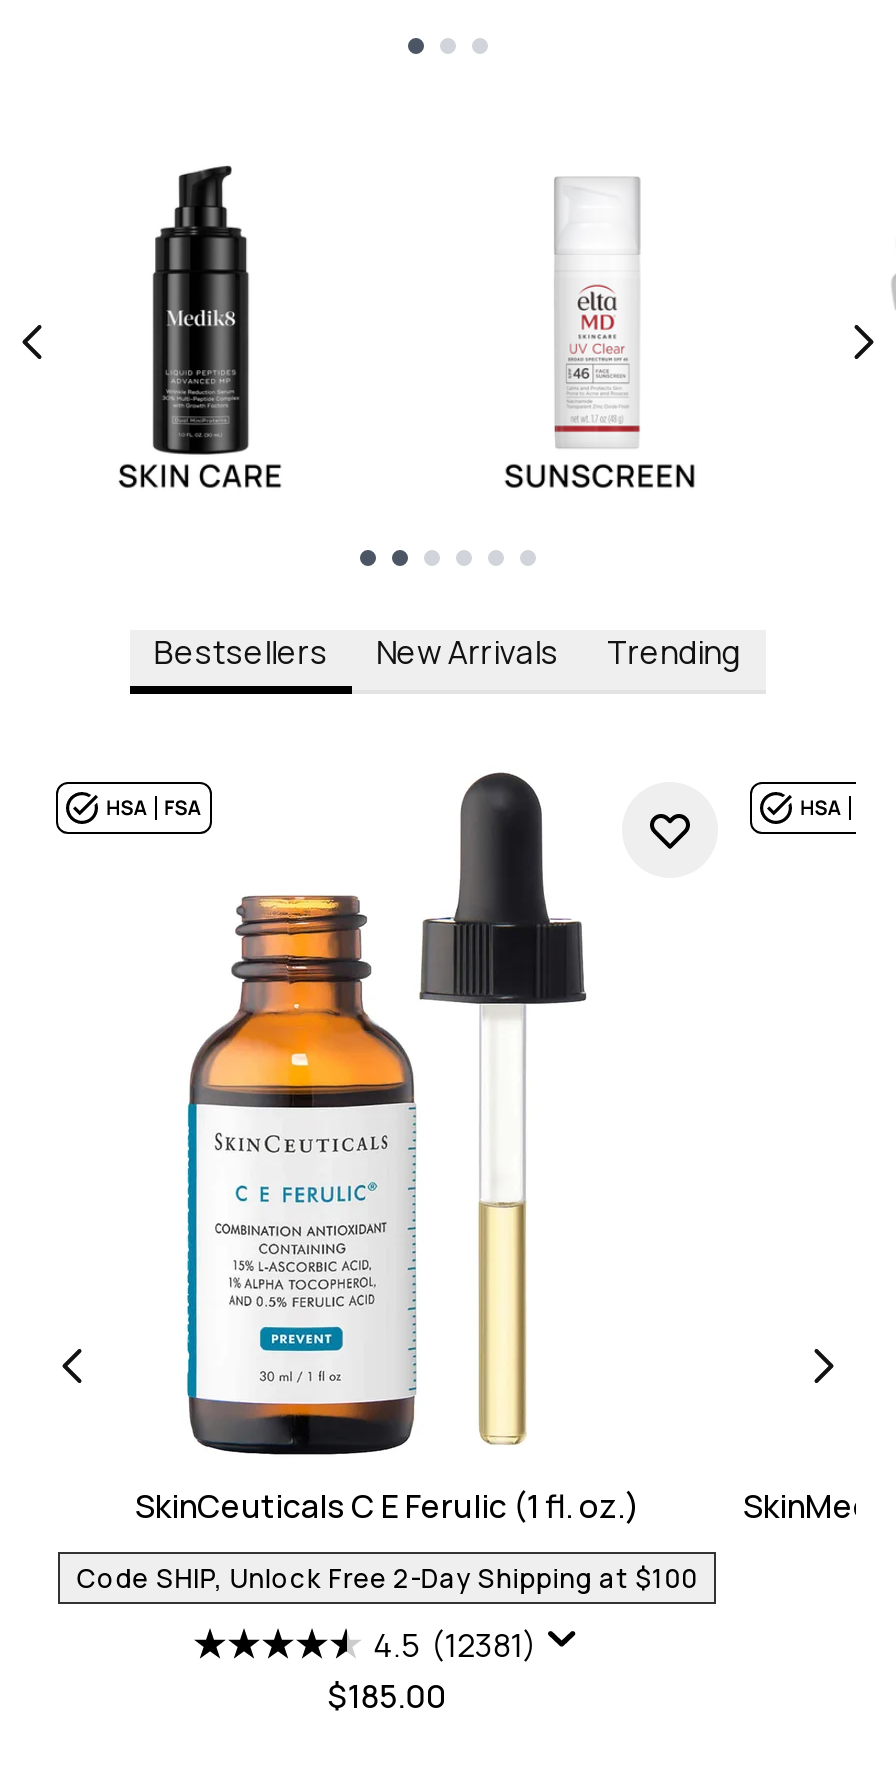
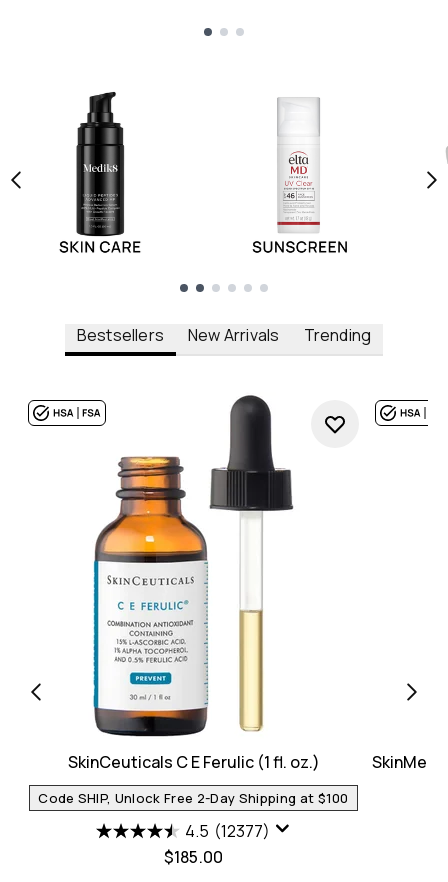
- 4.5 (12381)
+ 4.5 (12377)
